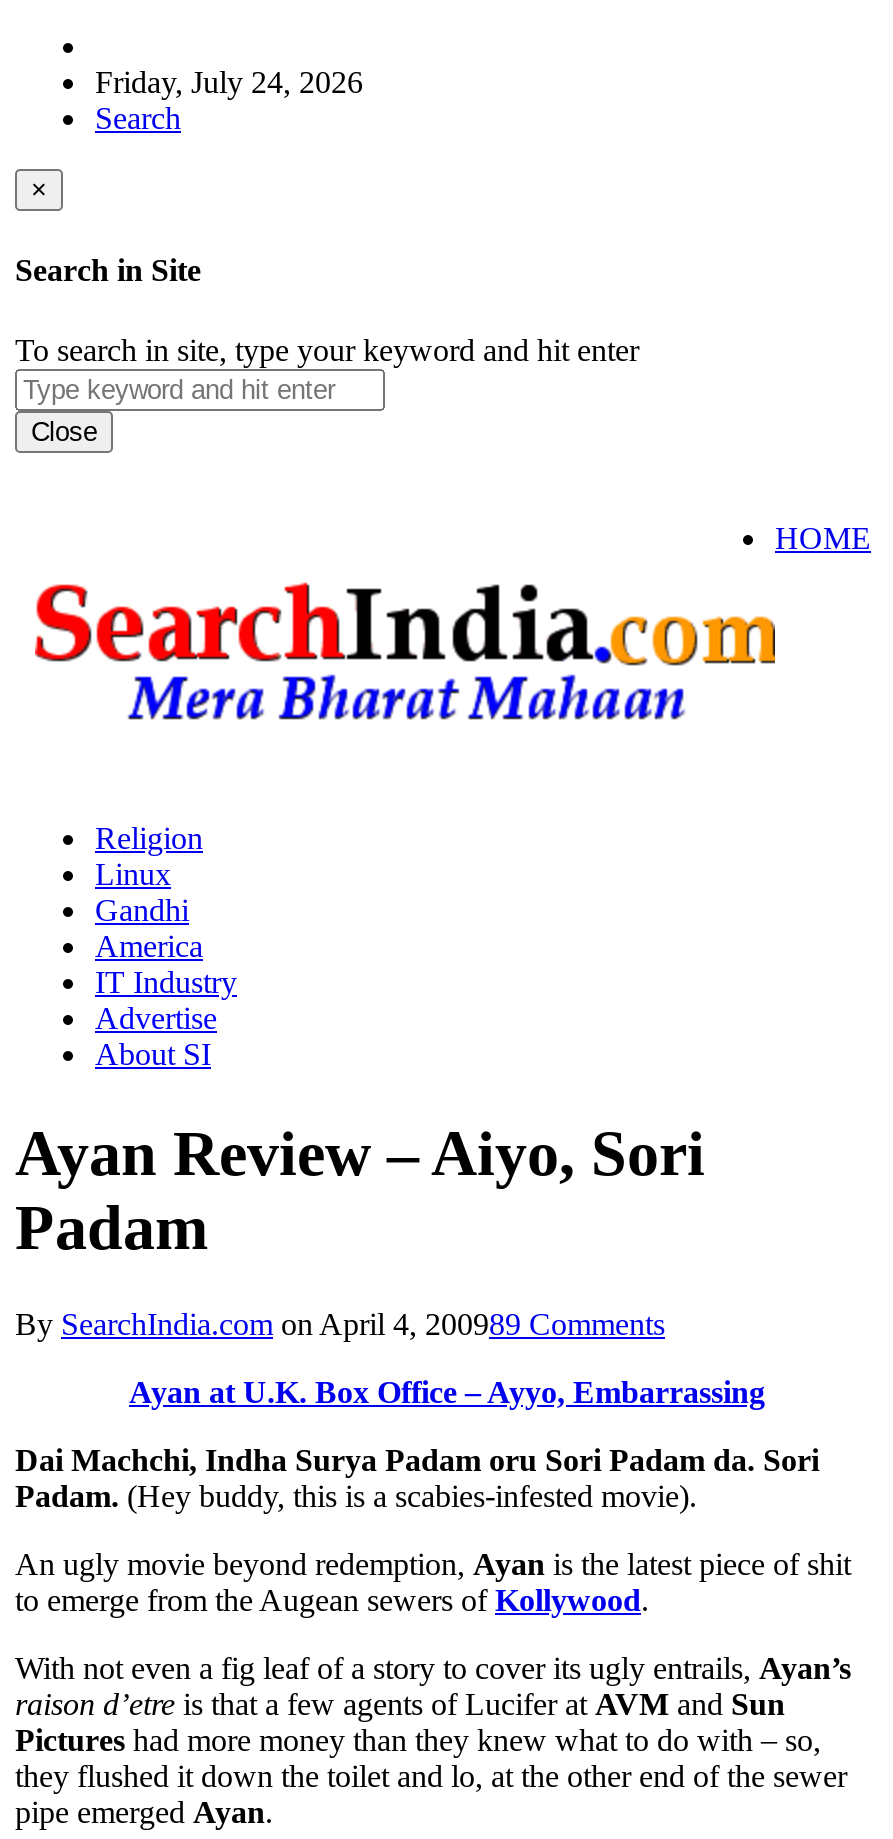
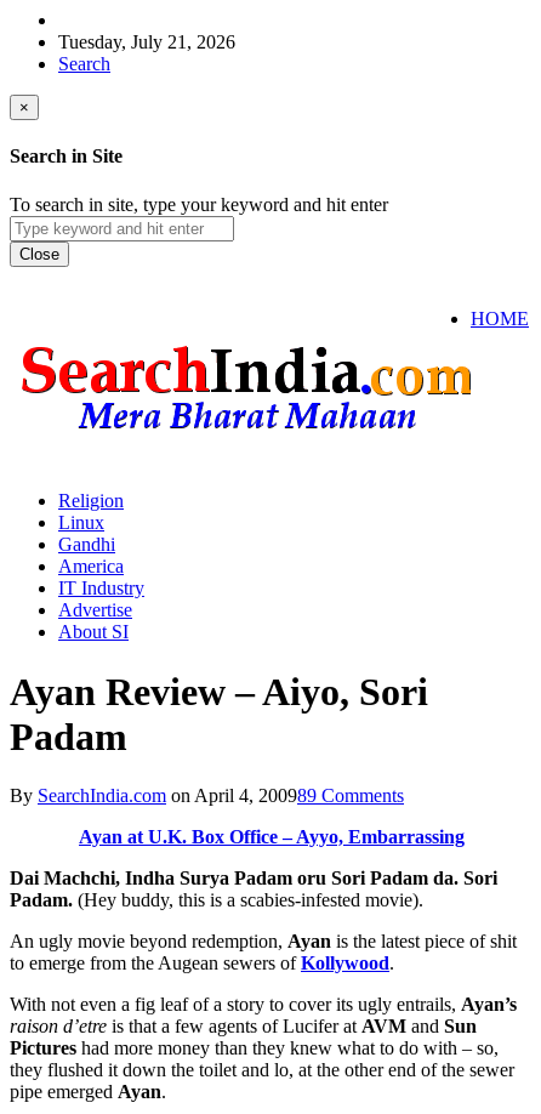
- Friday, July 24, 2026
+ Tuesday, July 21, 2026
